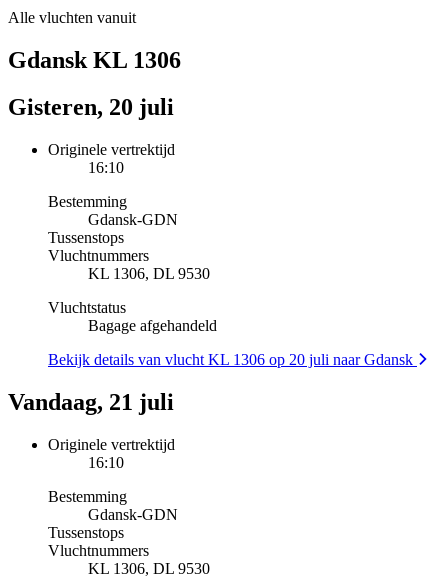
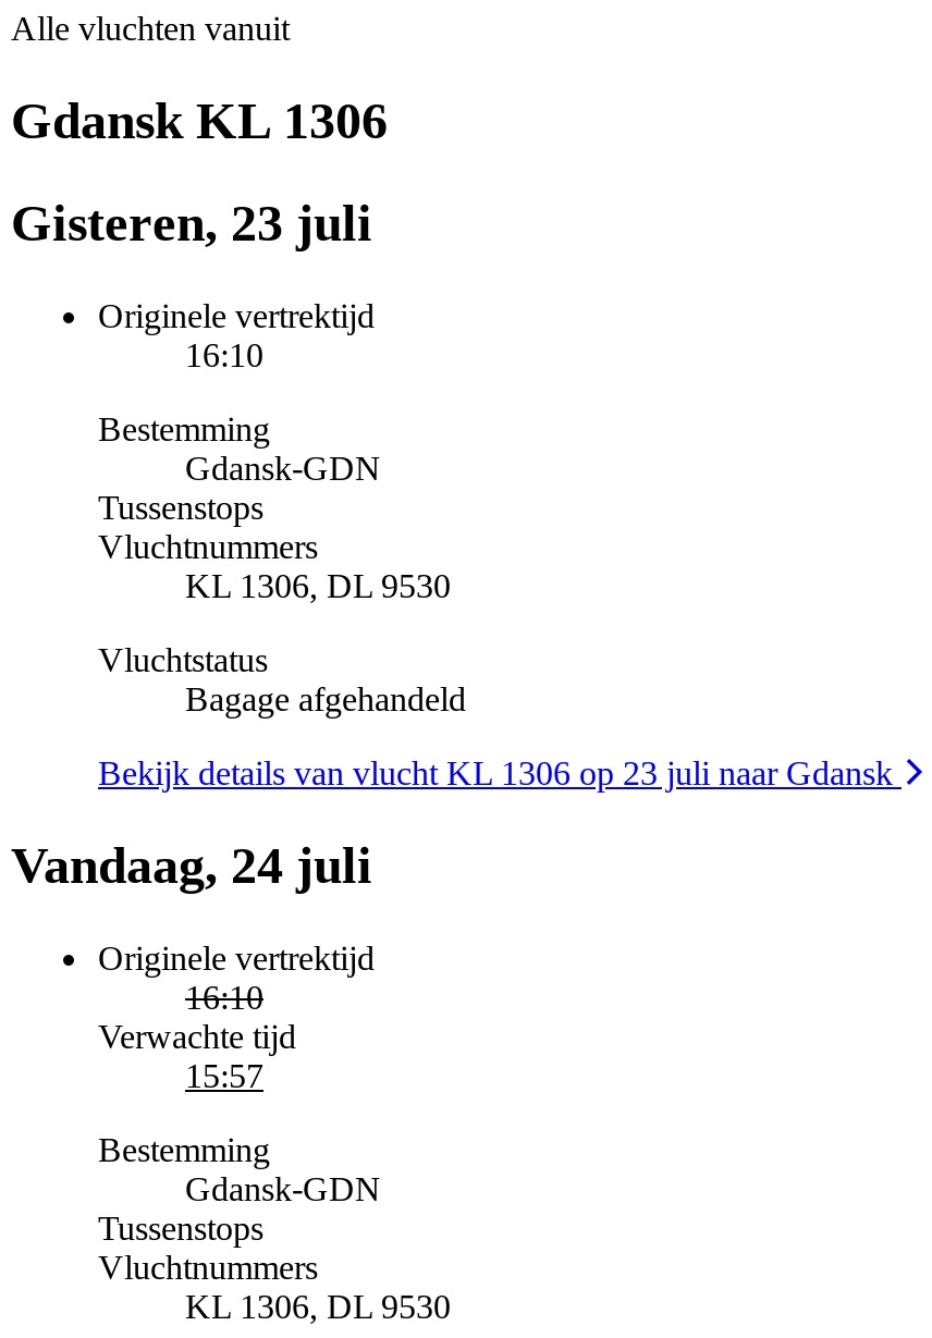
- Gisteren, 20 juli
+ Gisteren, 23 juli

- Bekijk details van vlucht KL 1306 op 20 juli naar Gdansk
+ Bekijk details van vlucht KL 1306 op 23 juli naar Gdansk

- Vandaag, 21 juli
+ Vandaag, 24 juli

+ Verwachte tijd
+ 15:57
